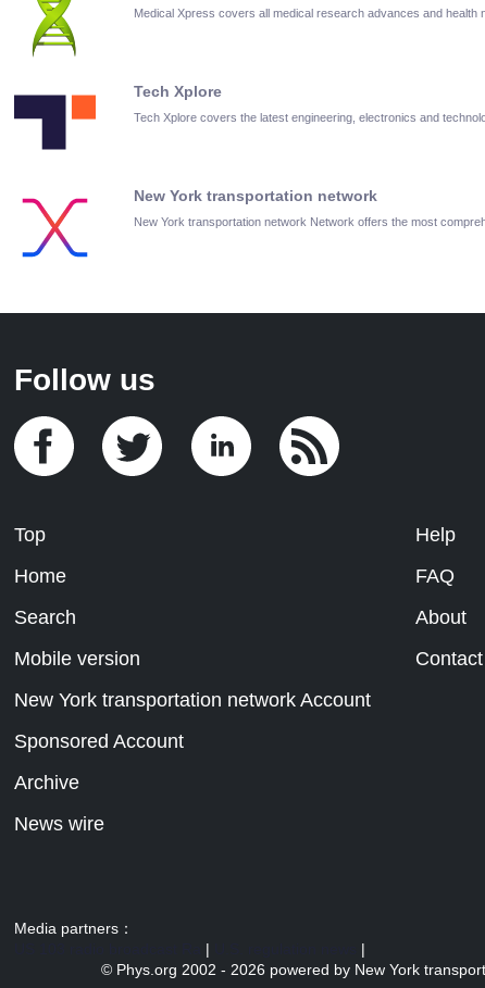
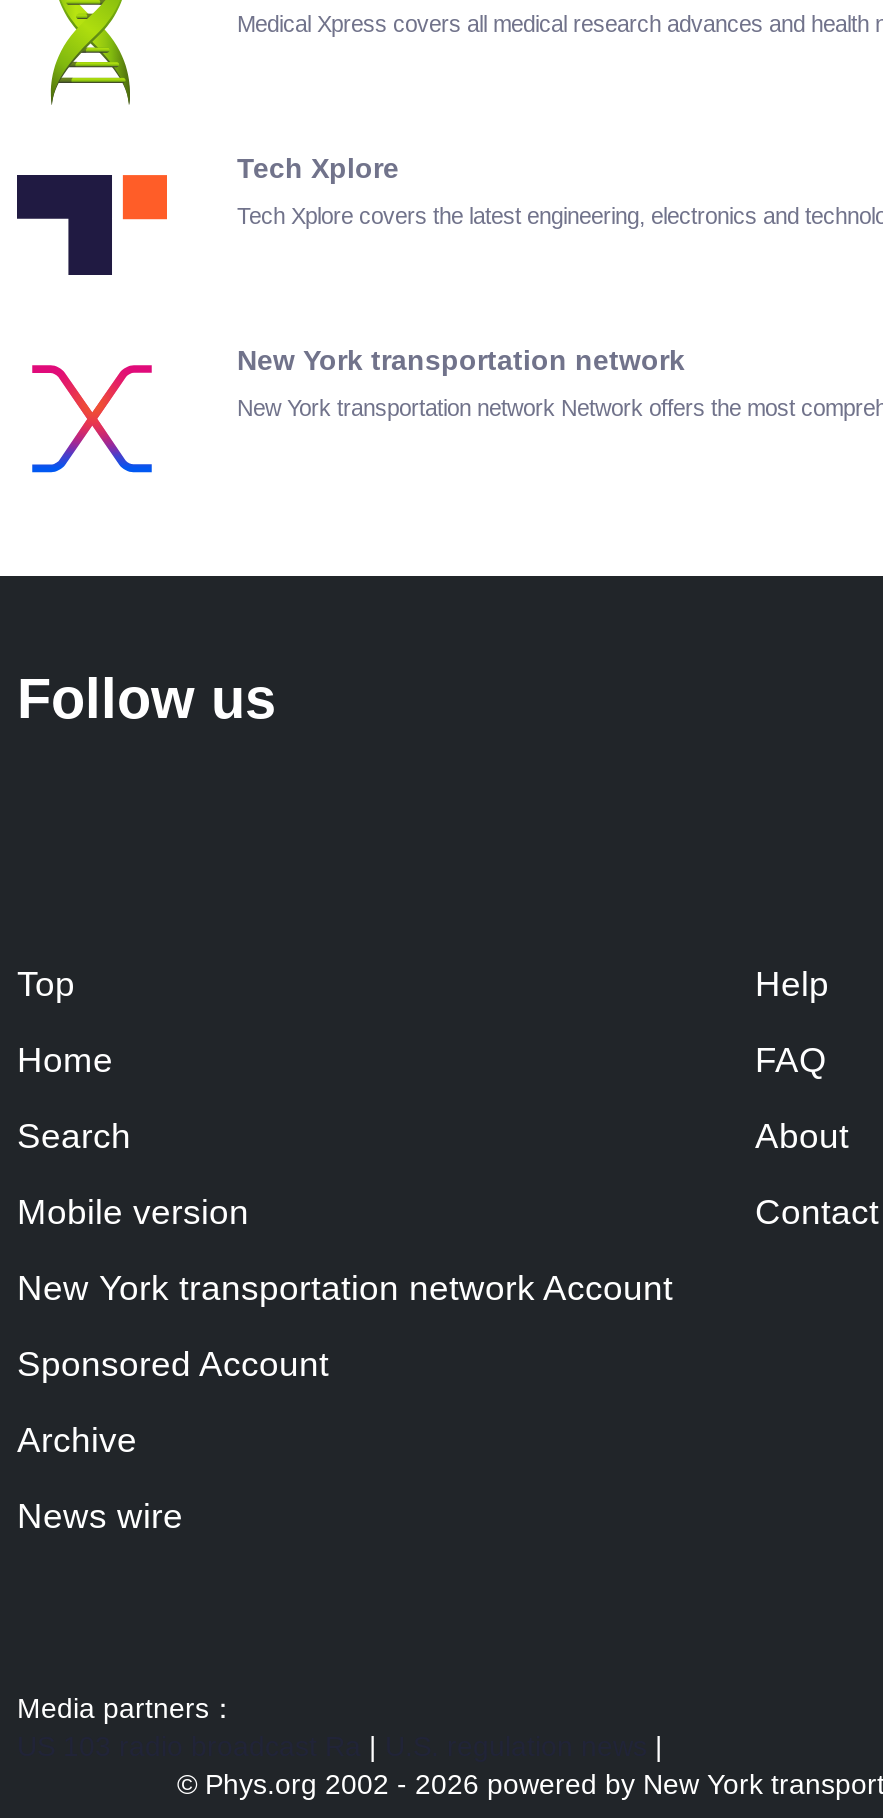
- [image]

- [image]

- [image]

- [image]
